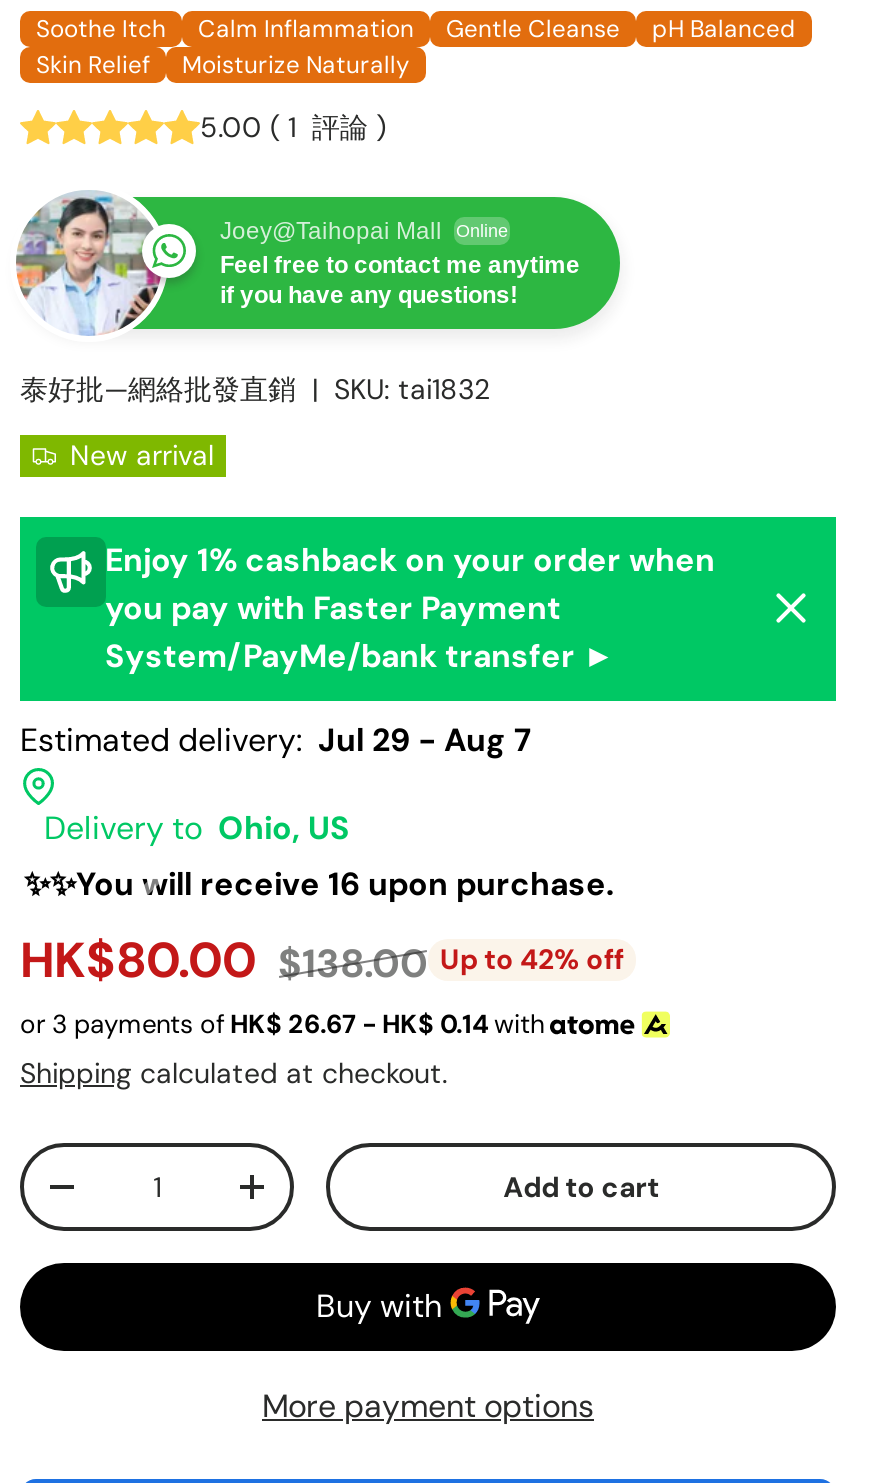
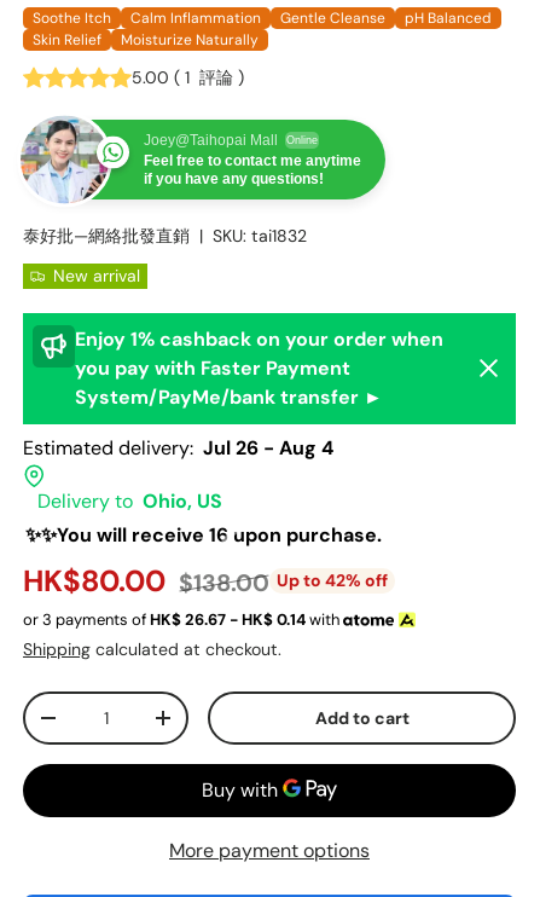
- Estimated delivery: Jul 29 - Aug 7
+ Estimated delivery: Jul 26 - Aug 4
